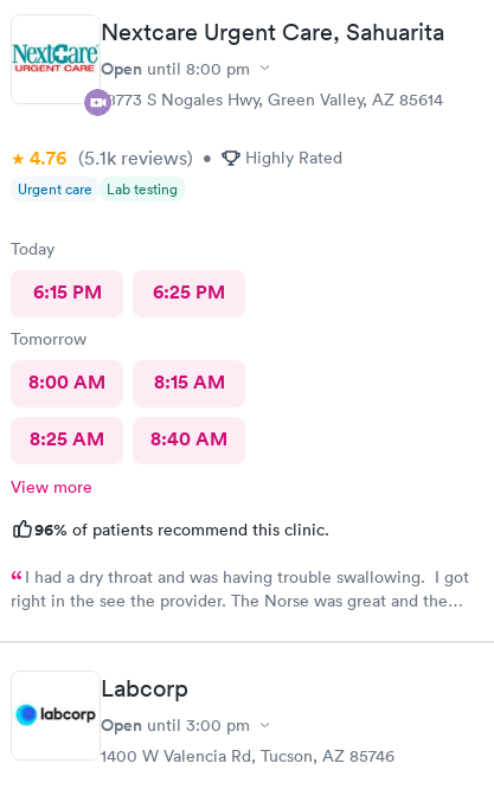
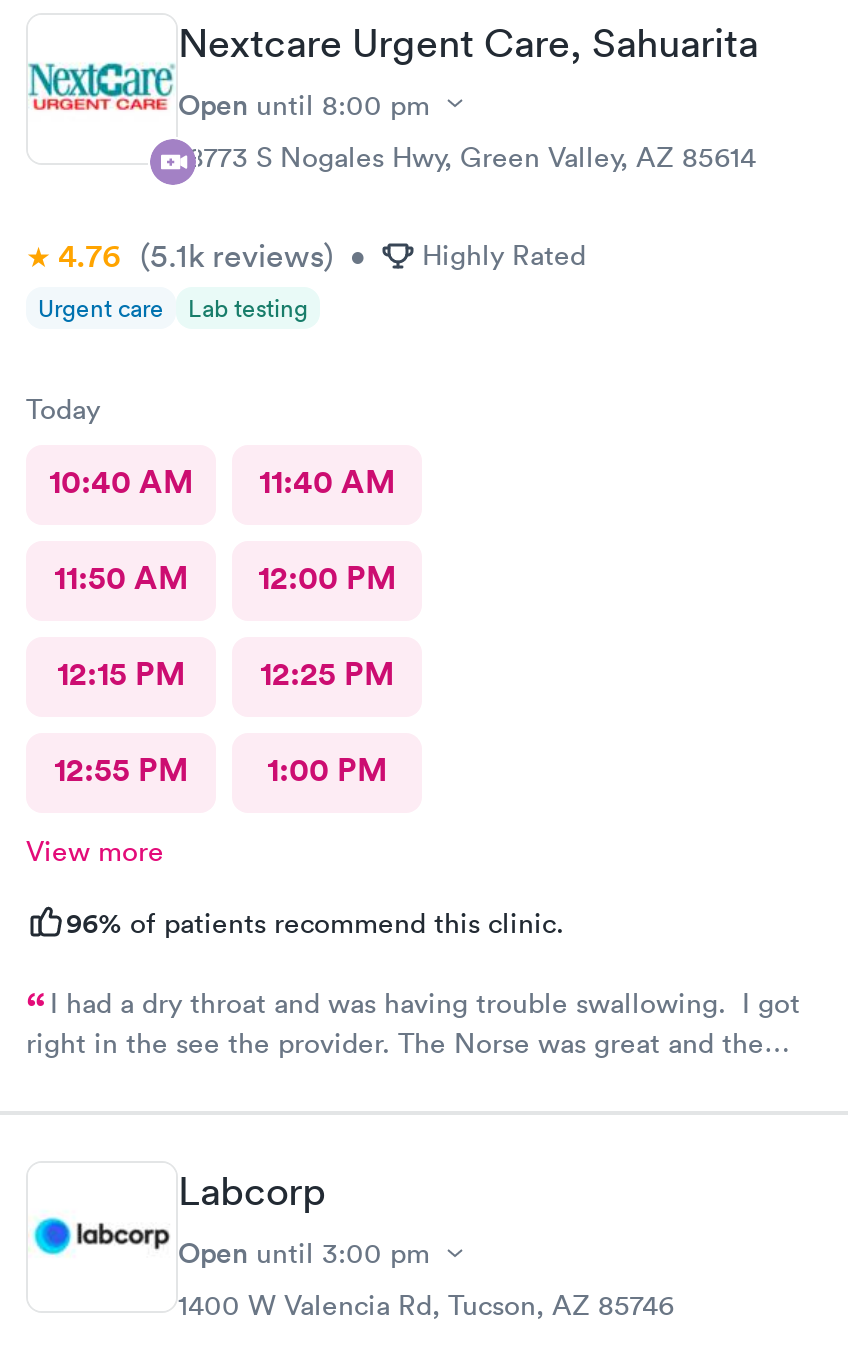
- 6:15 PM
- 6:25 PM
+ 10:40 AM
+ 11:40 AM

- Tomorrow
+ 11:50 AM
+ 12:00 PM

- 8:00 AM
- 8:15 AM
+ 12:15 PM
+ 12:25 PM

- 8:25 AM
- 8:40 AM
+ 12:55 PM
+ 1:00 PM
